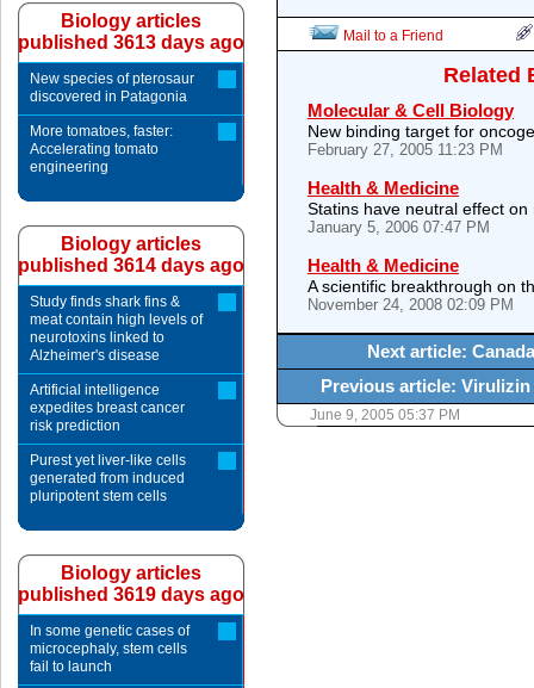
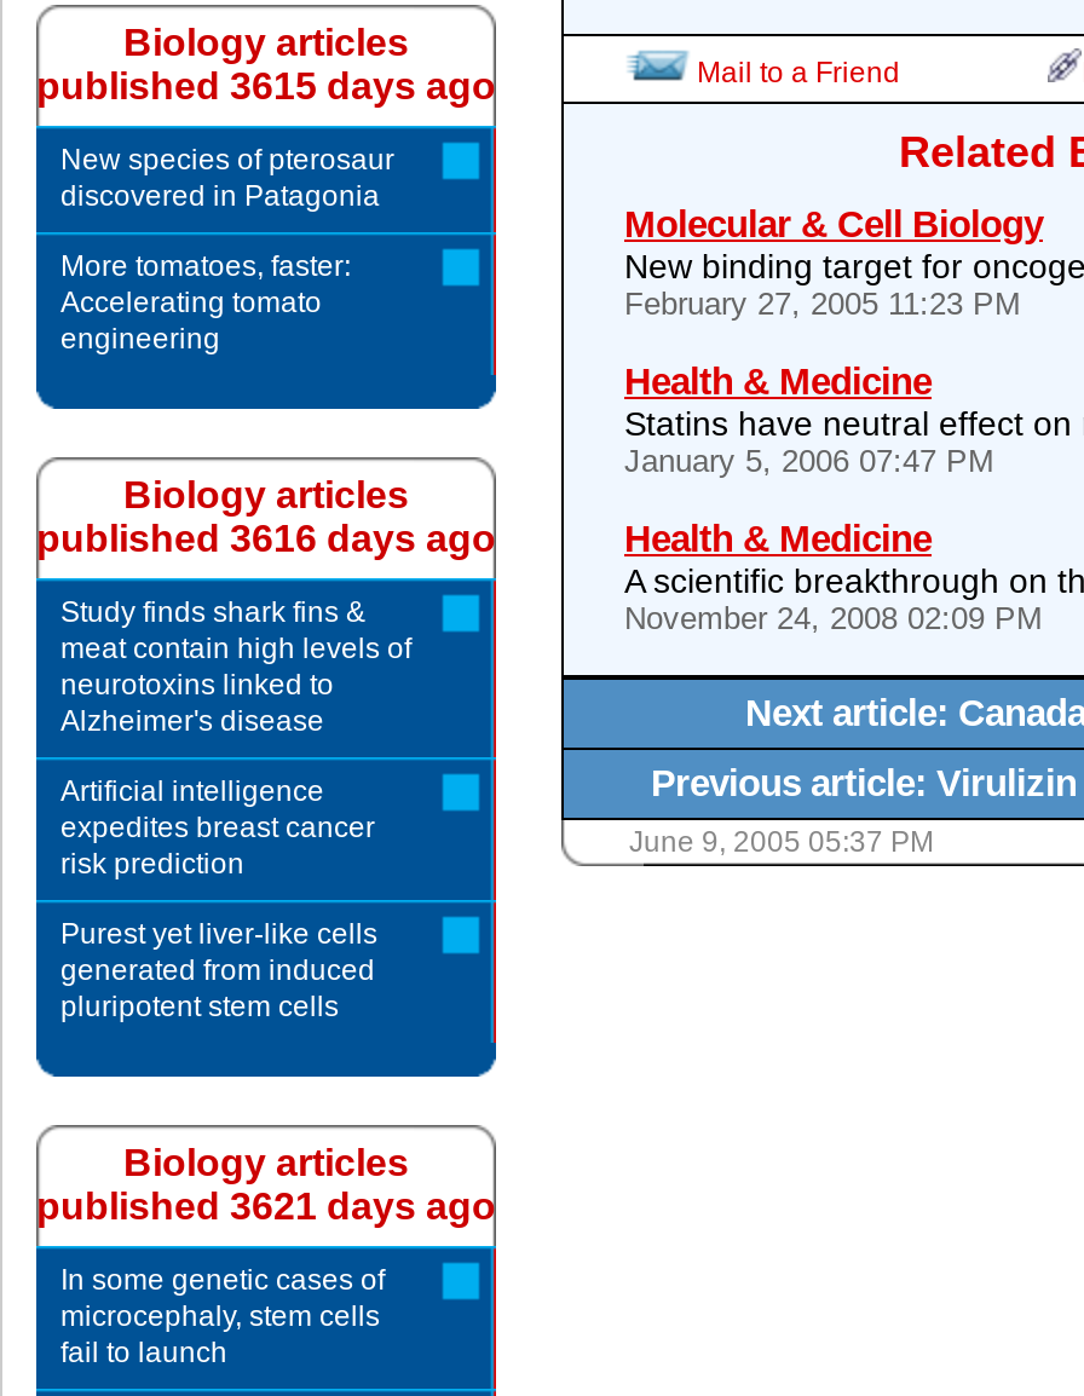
- published 3613 days ago
+ published 3615 days ago

- published 3614 days ago
+ published 3616 days ago

- published 3619 days ago
+ published 3621 days ago
